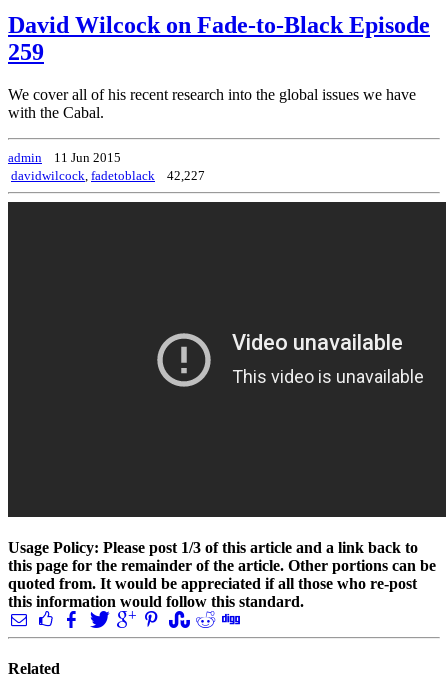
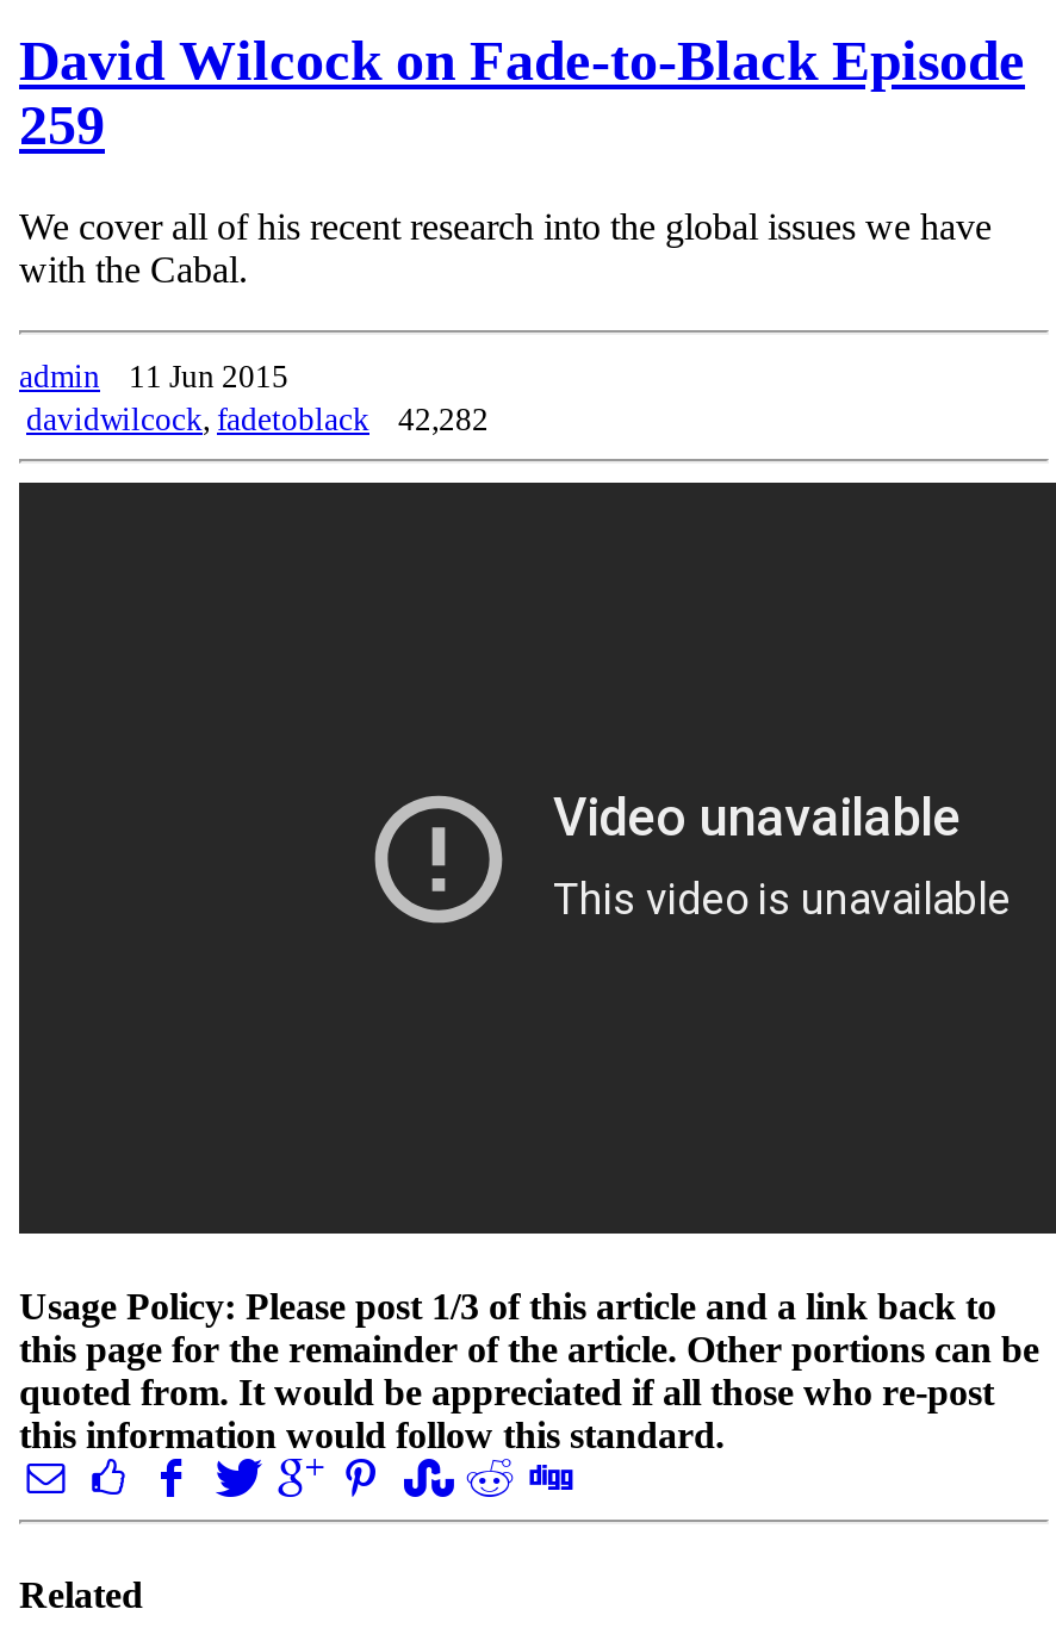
- davidwilcock, fadetoblack 42,227
+ davidwilcock, fadetoblack 42,282
